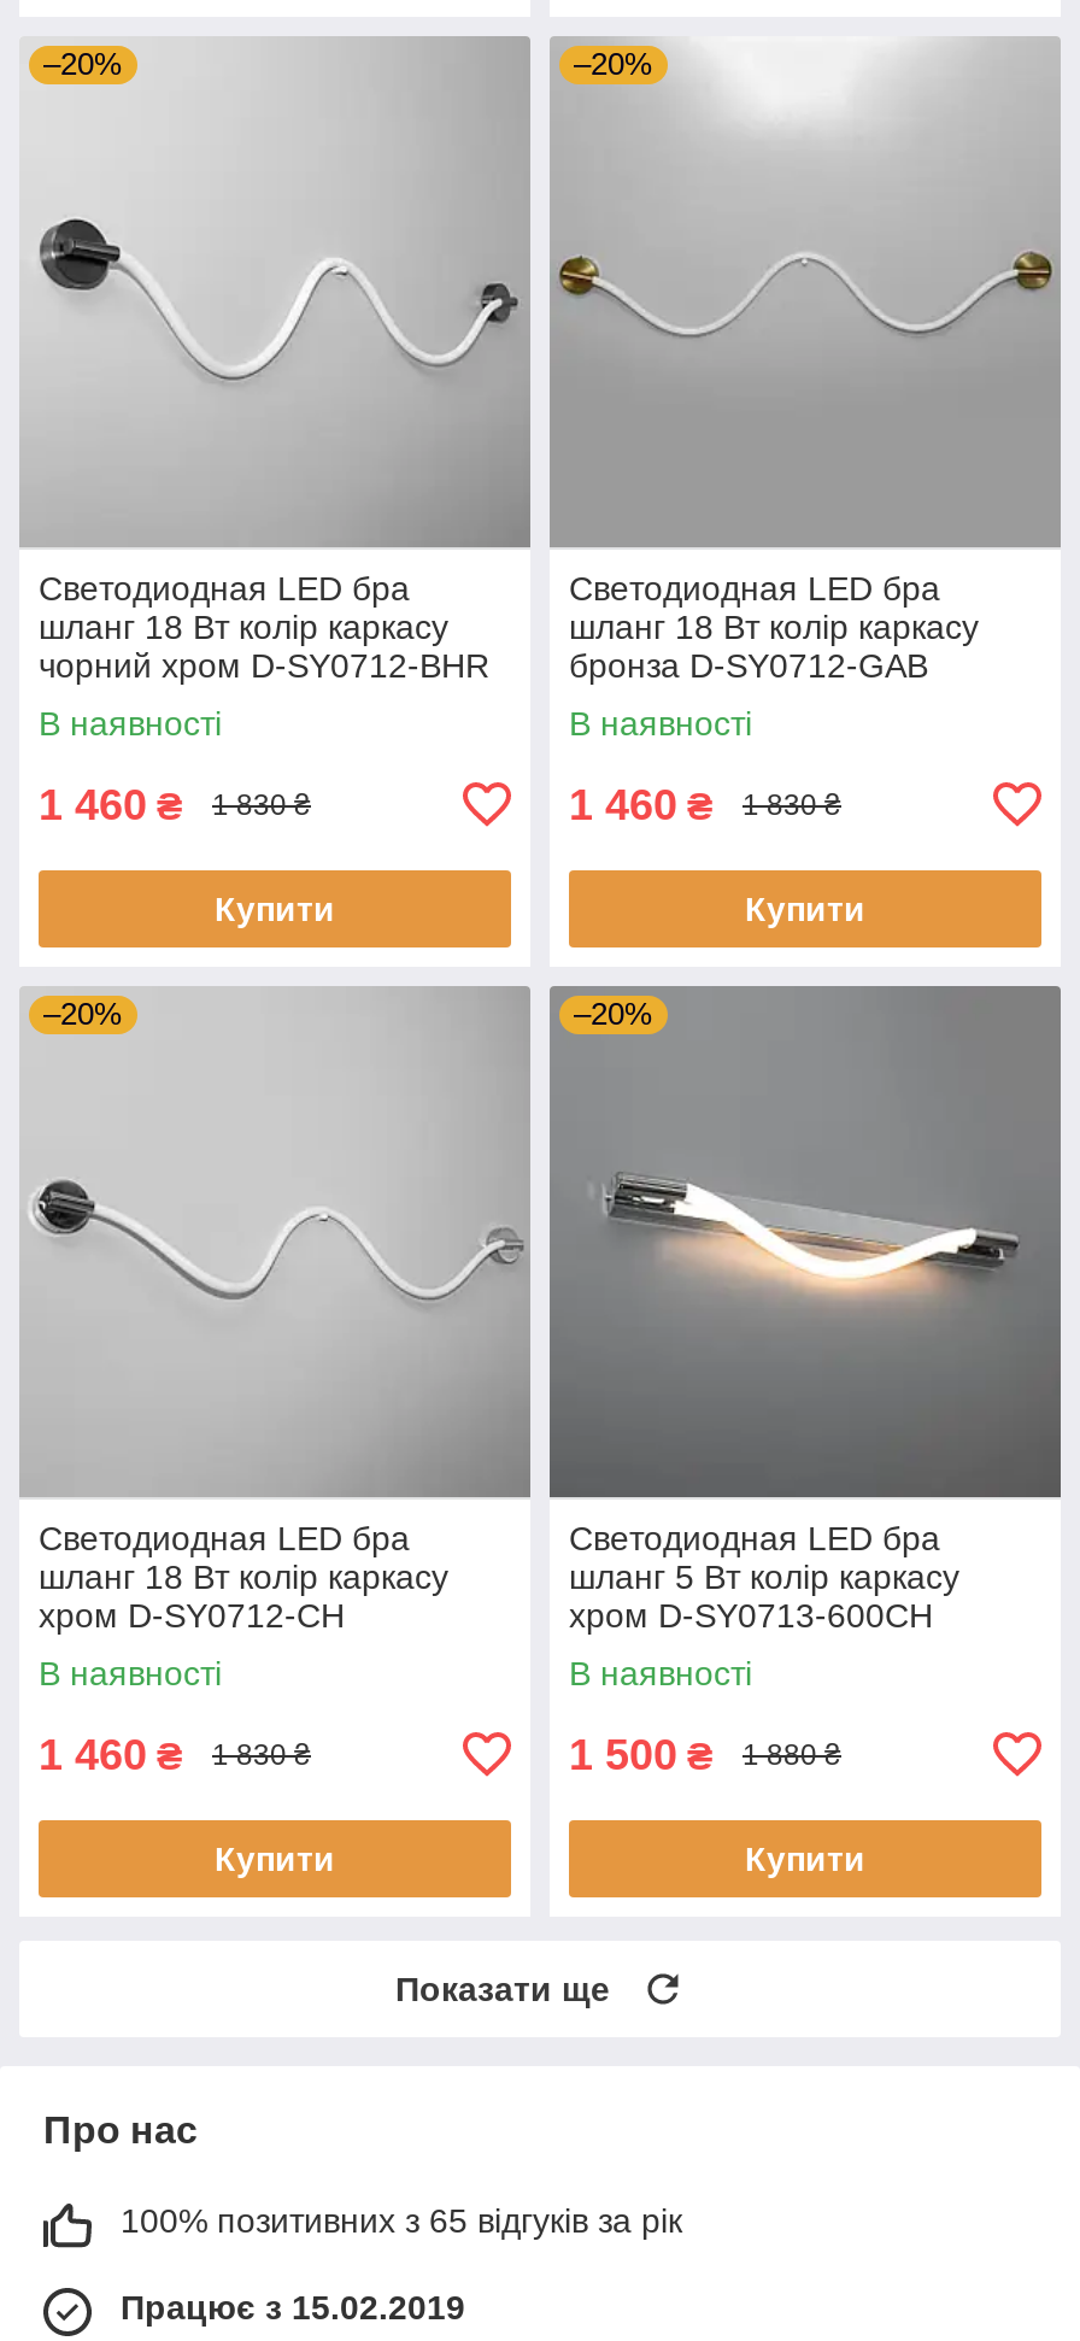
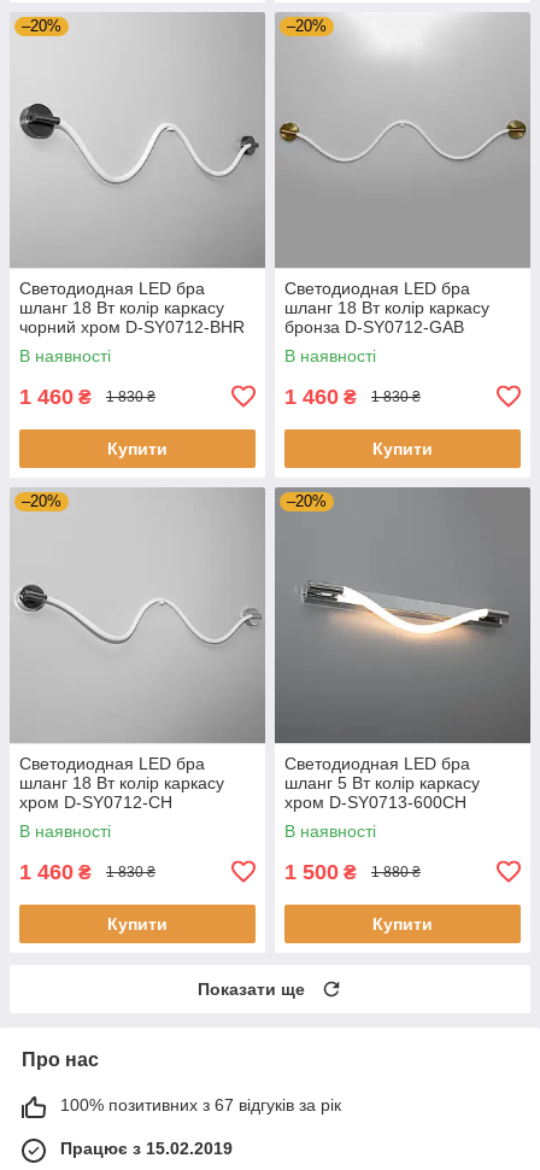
- 100% позитивних з 65 відгуків за рік
+ 100% позитивних з 67 відгуків за рік
